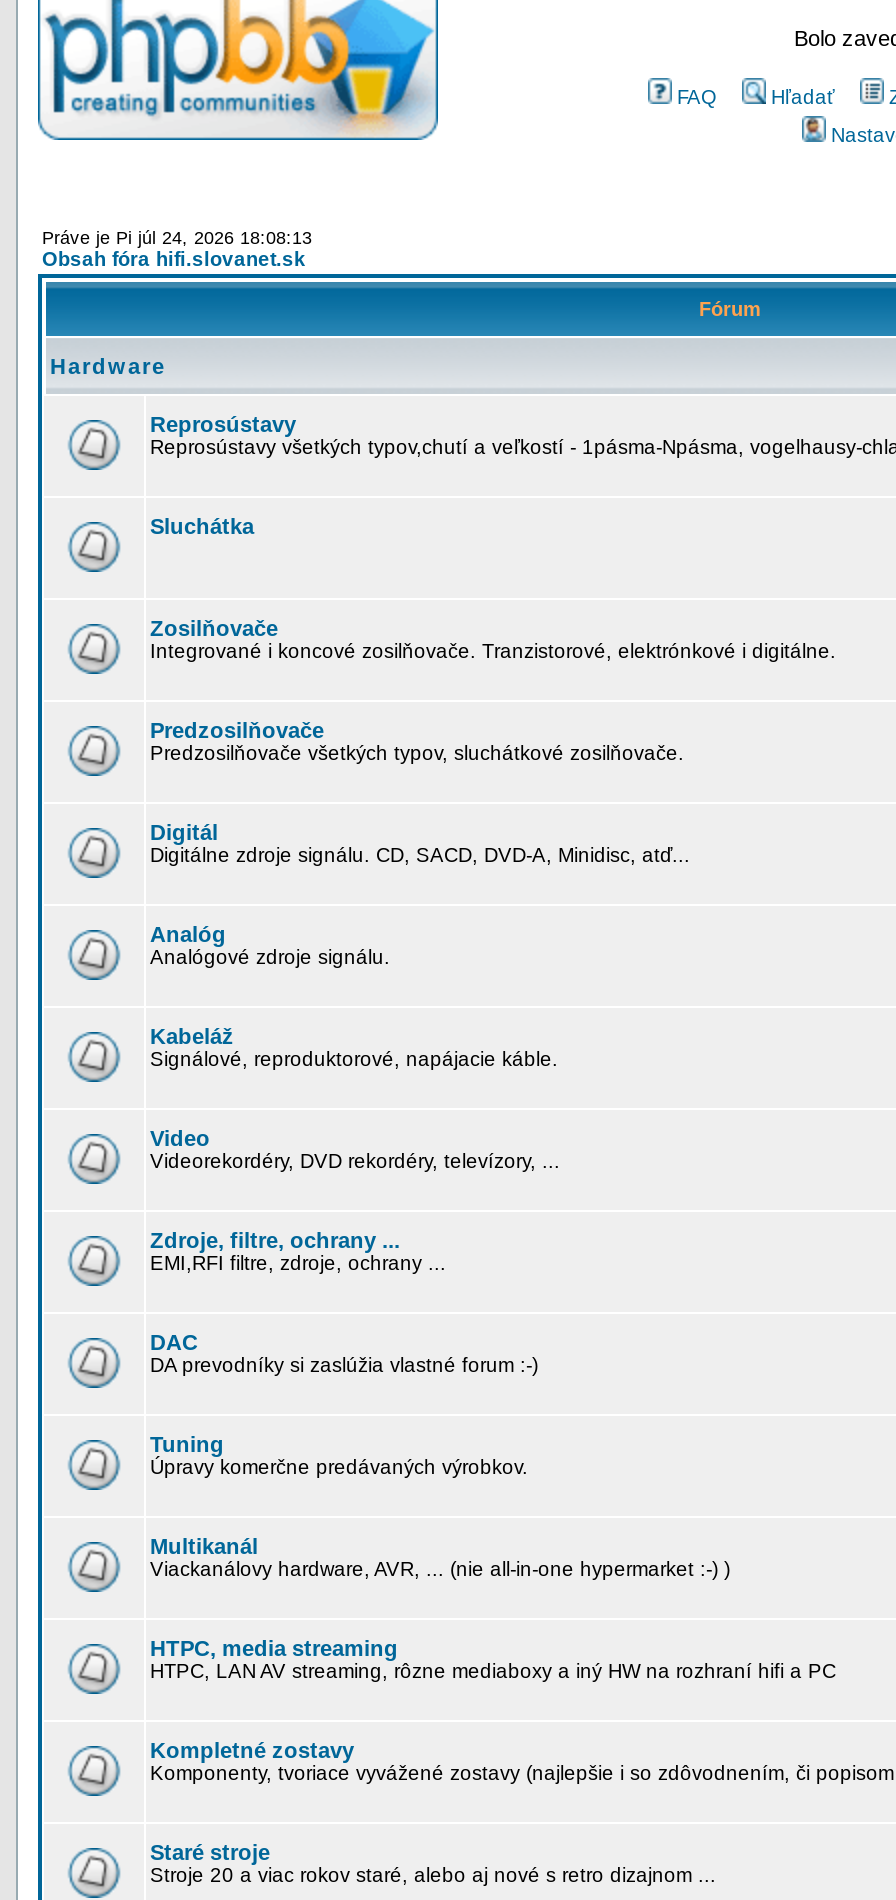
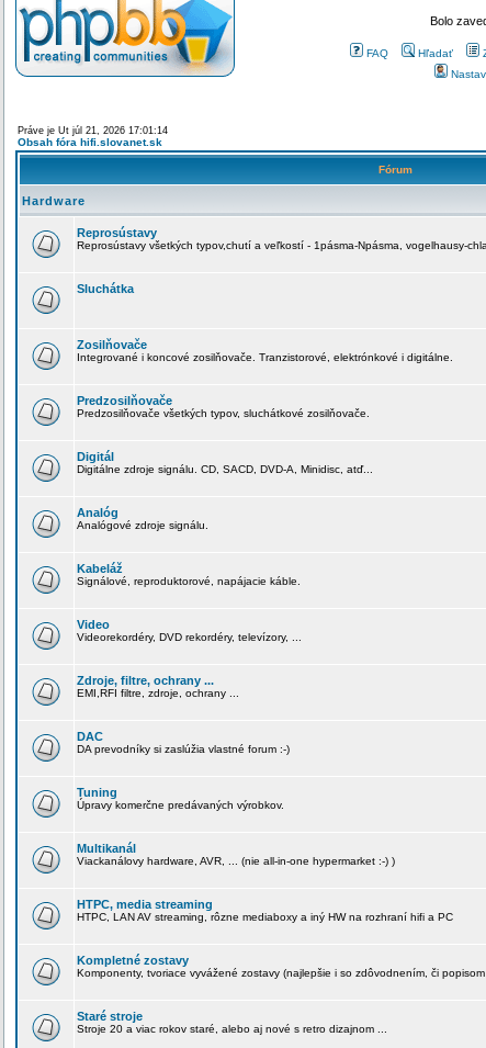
- Práve je Pi júl 24, 2026 18:08:13
+ Práve je Ut júl 21, 2026 17:01:14
